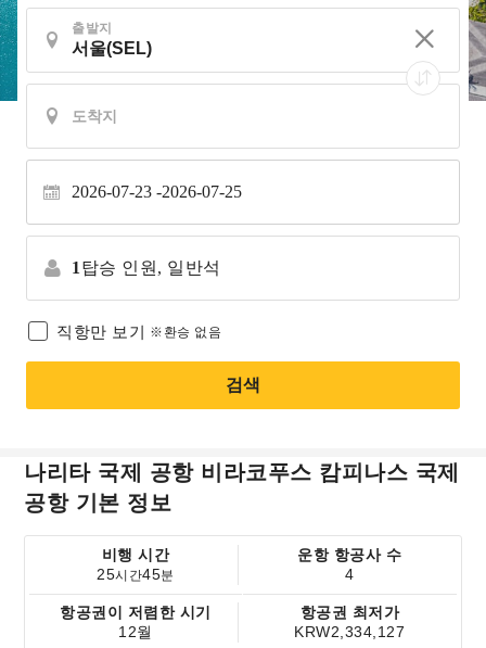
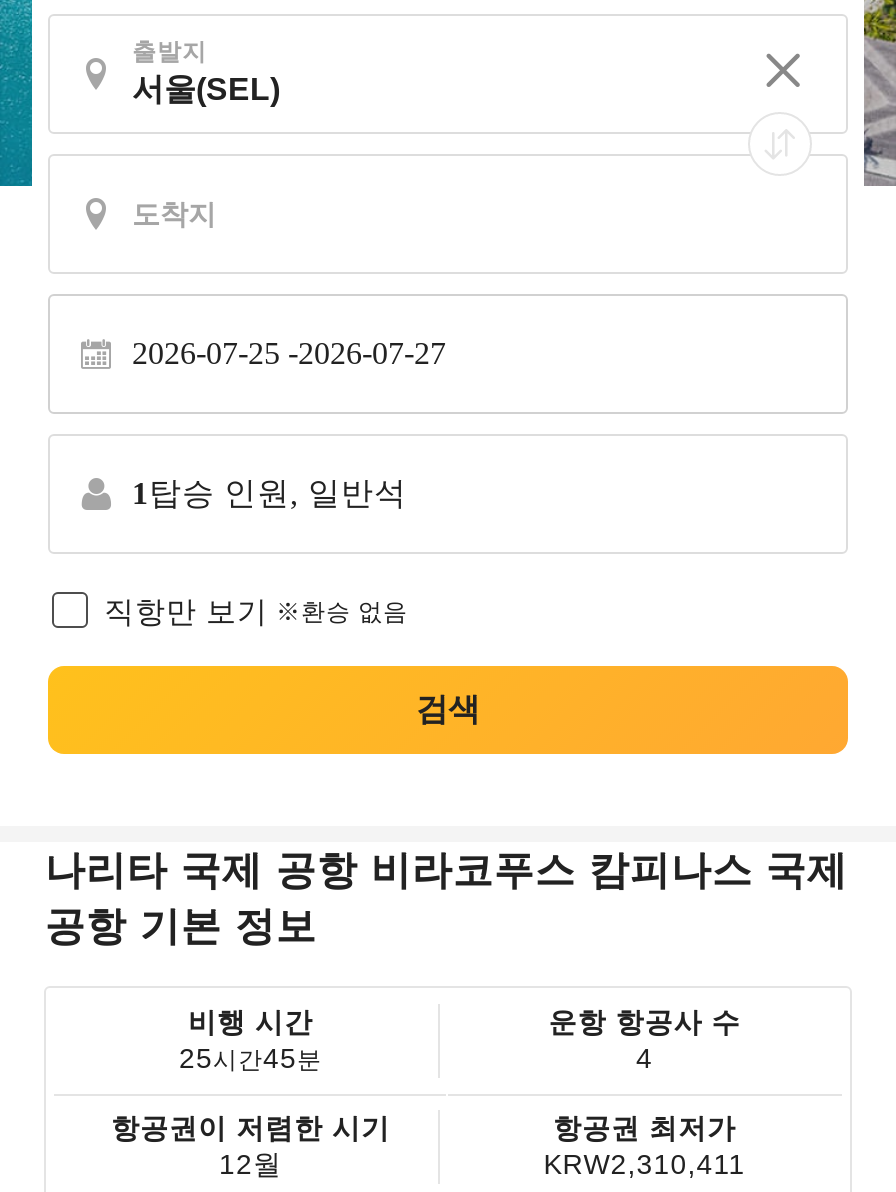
- 2026-07-23 -2026-07-25
+ 2026-07-25 -2026-07-27

- KRW2,334,127
+ KRW2,310,411
